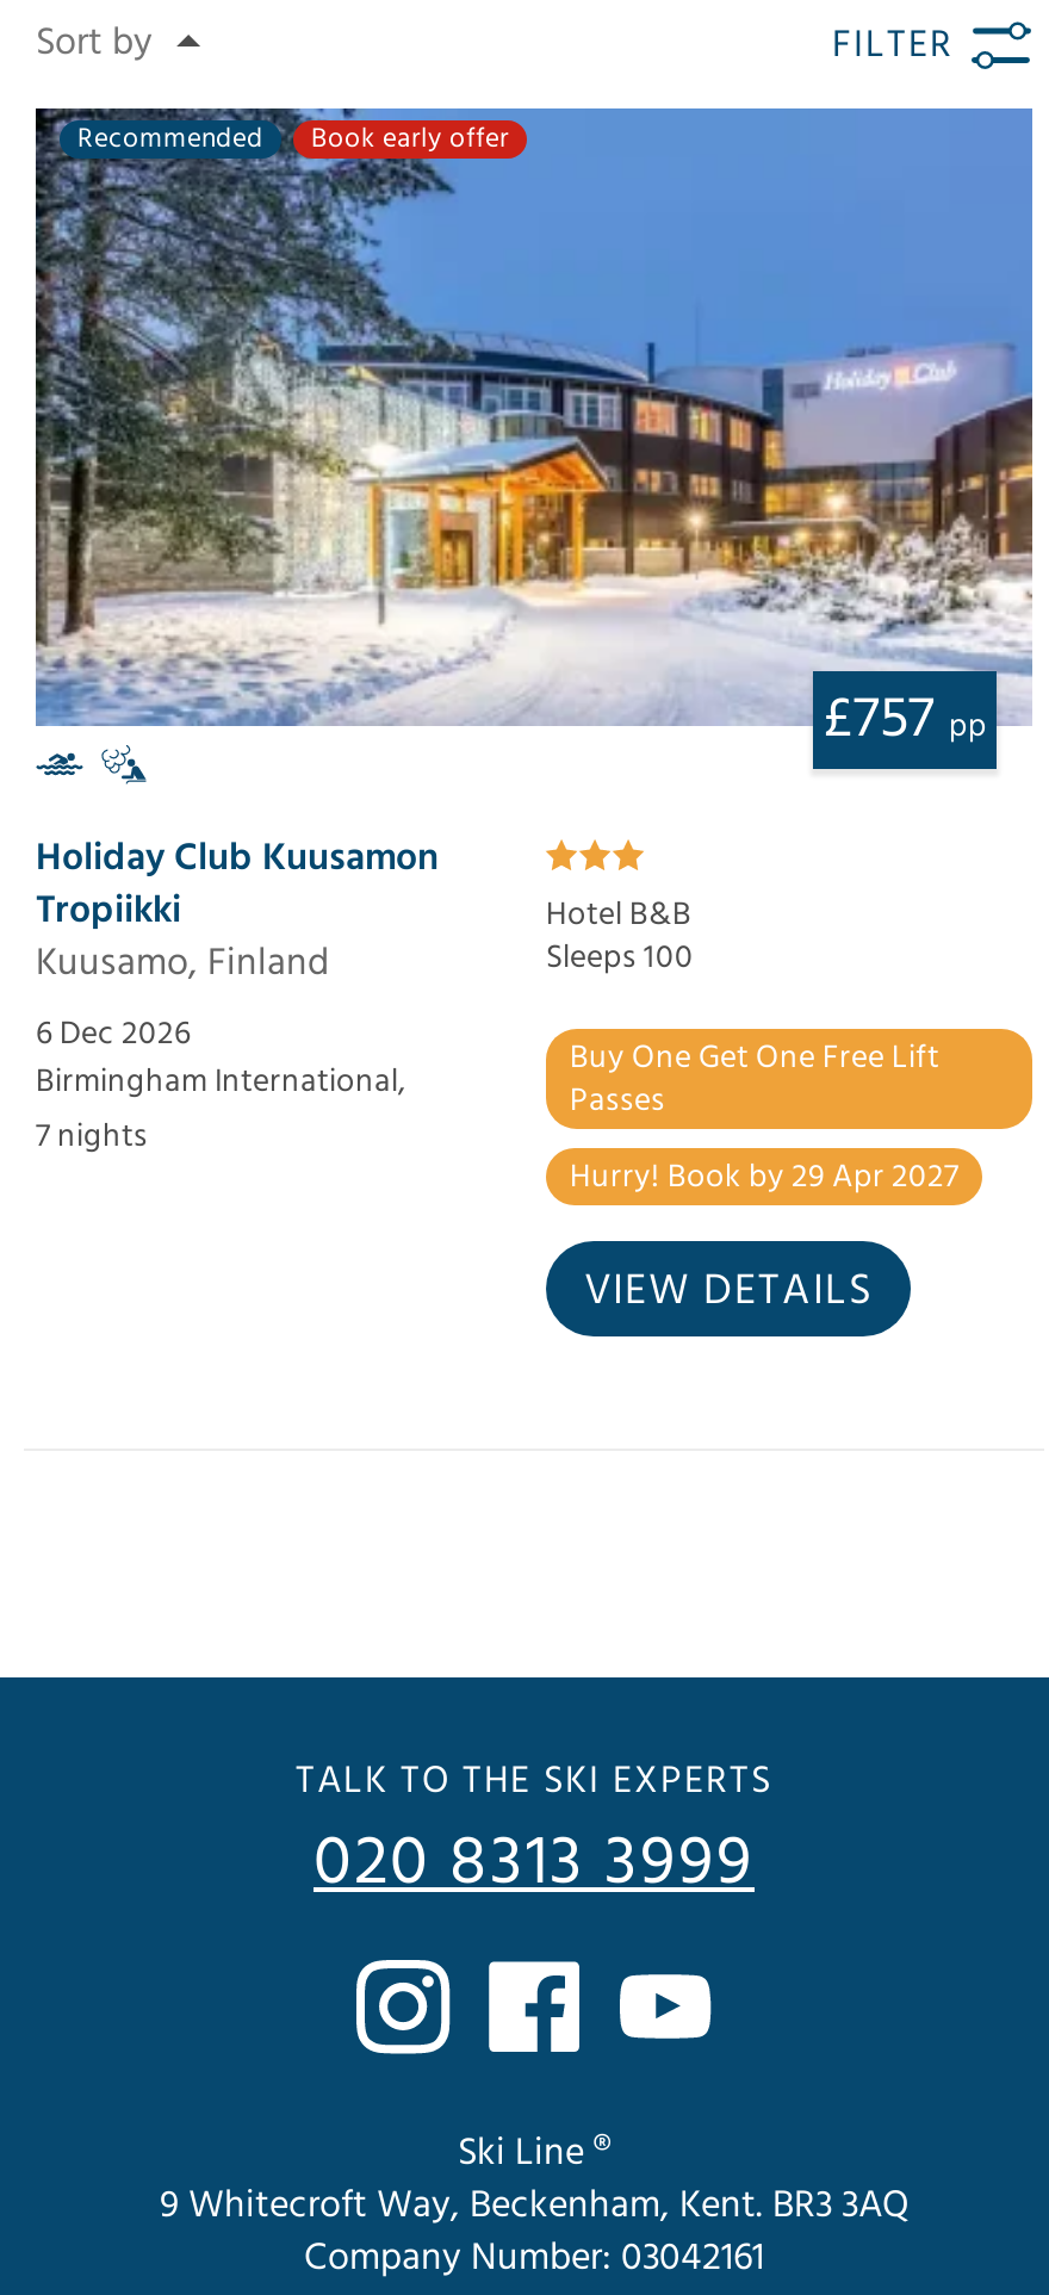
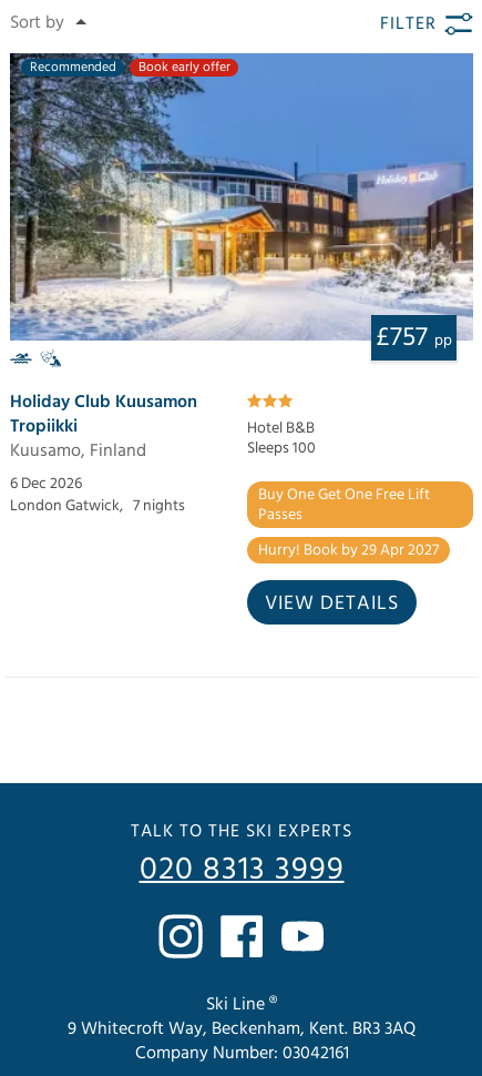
- Birmingham International,
- 7 nights
+ London Gatwick, 7 nights
